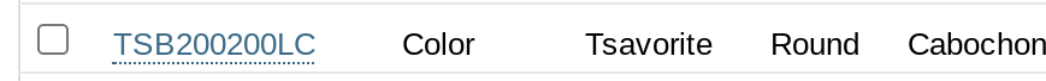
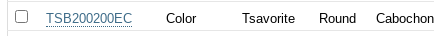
- TSB200200LC
+ TSB200200EC
